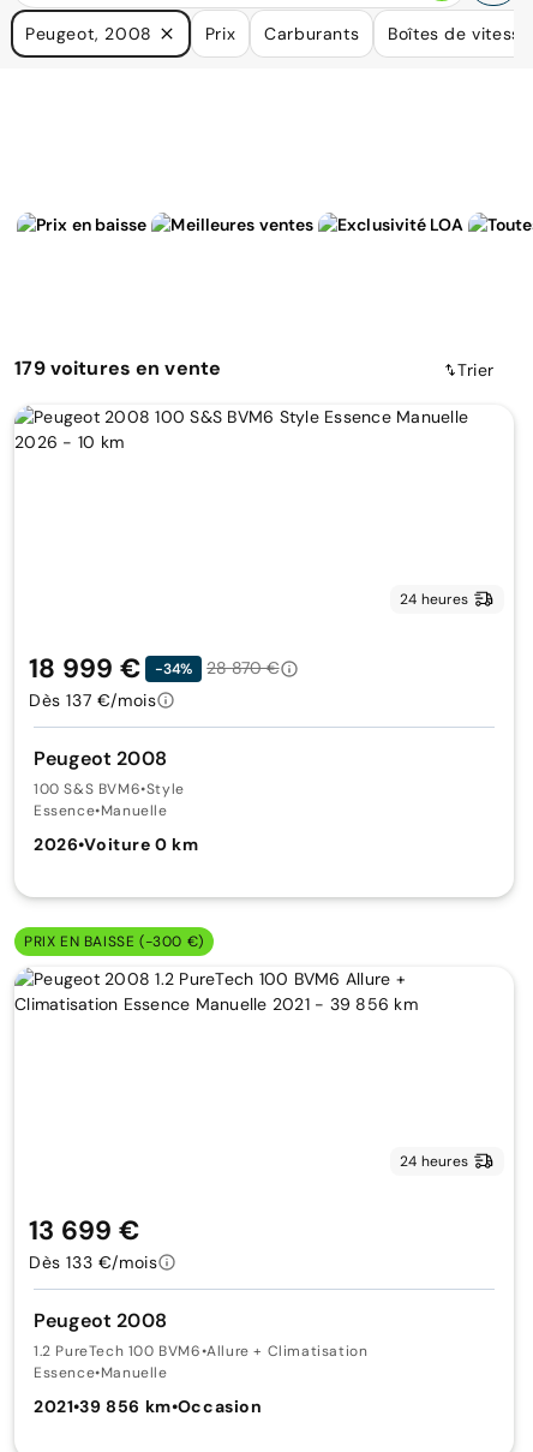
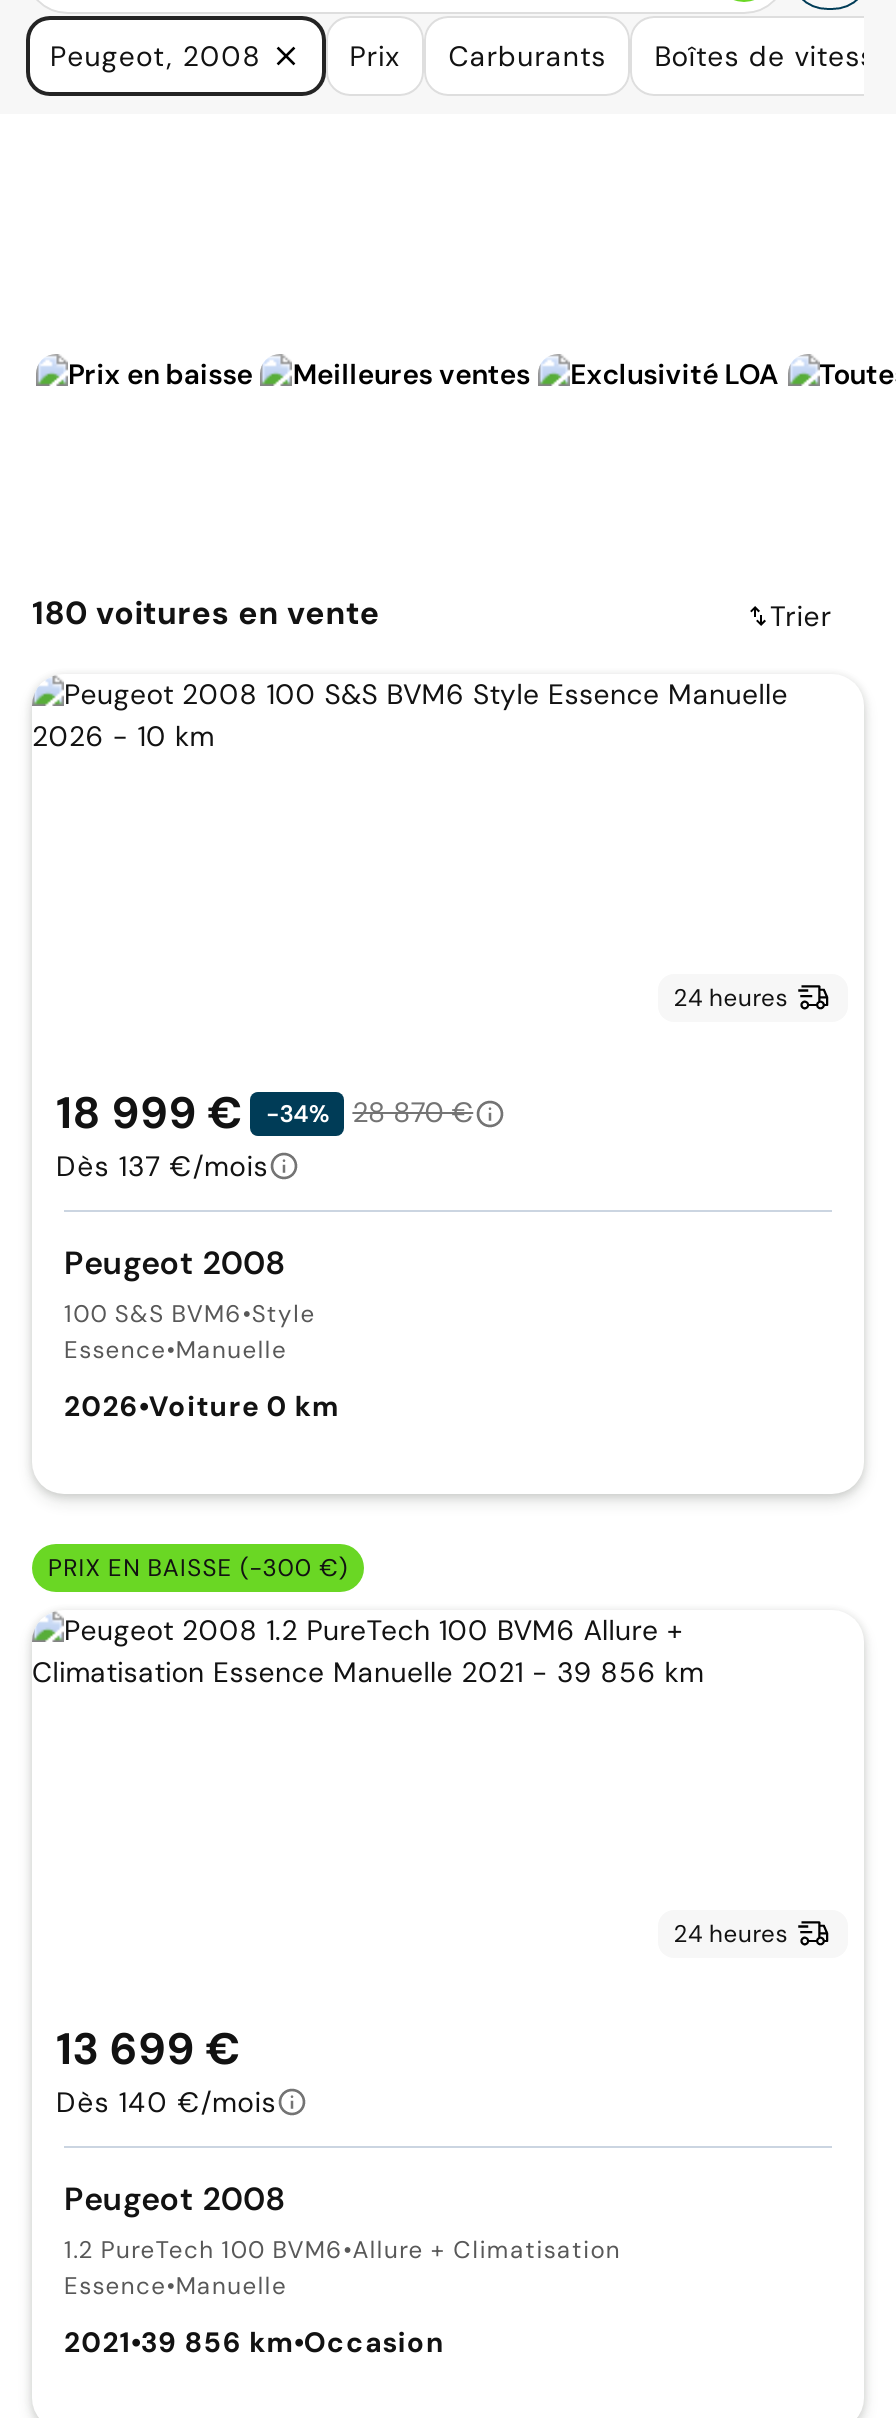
- 179 voitures en vente
+ 180 voitures en vente

- Dès 133 €/mois
+ Dès 140 €/mois
